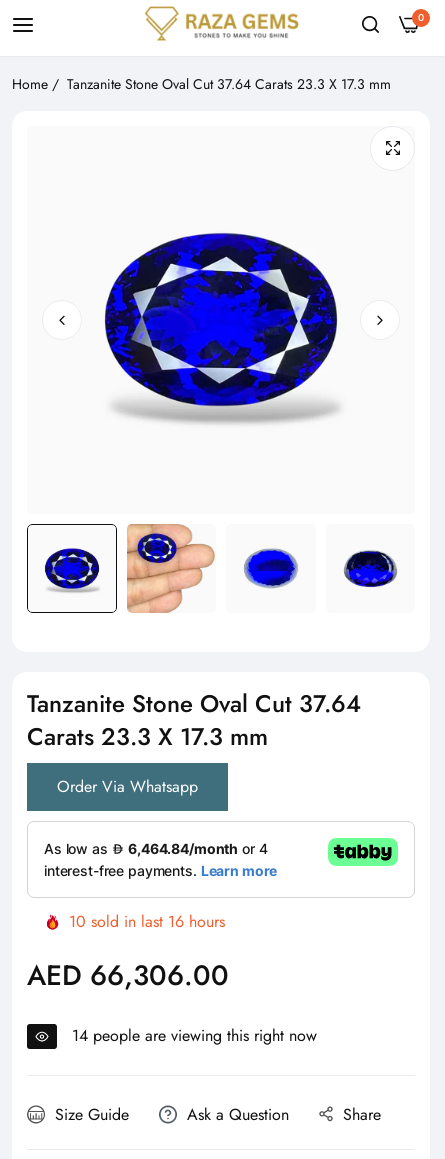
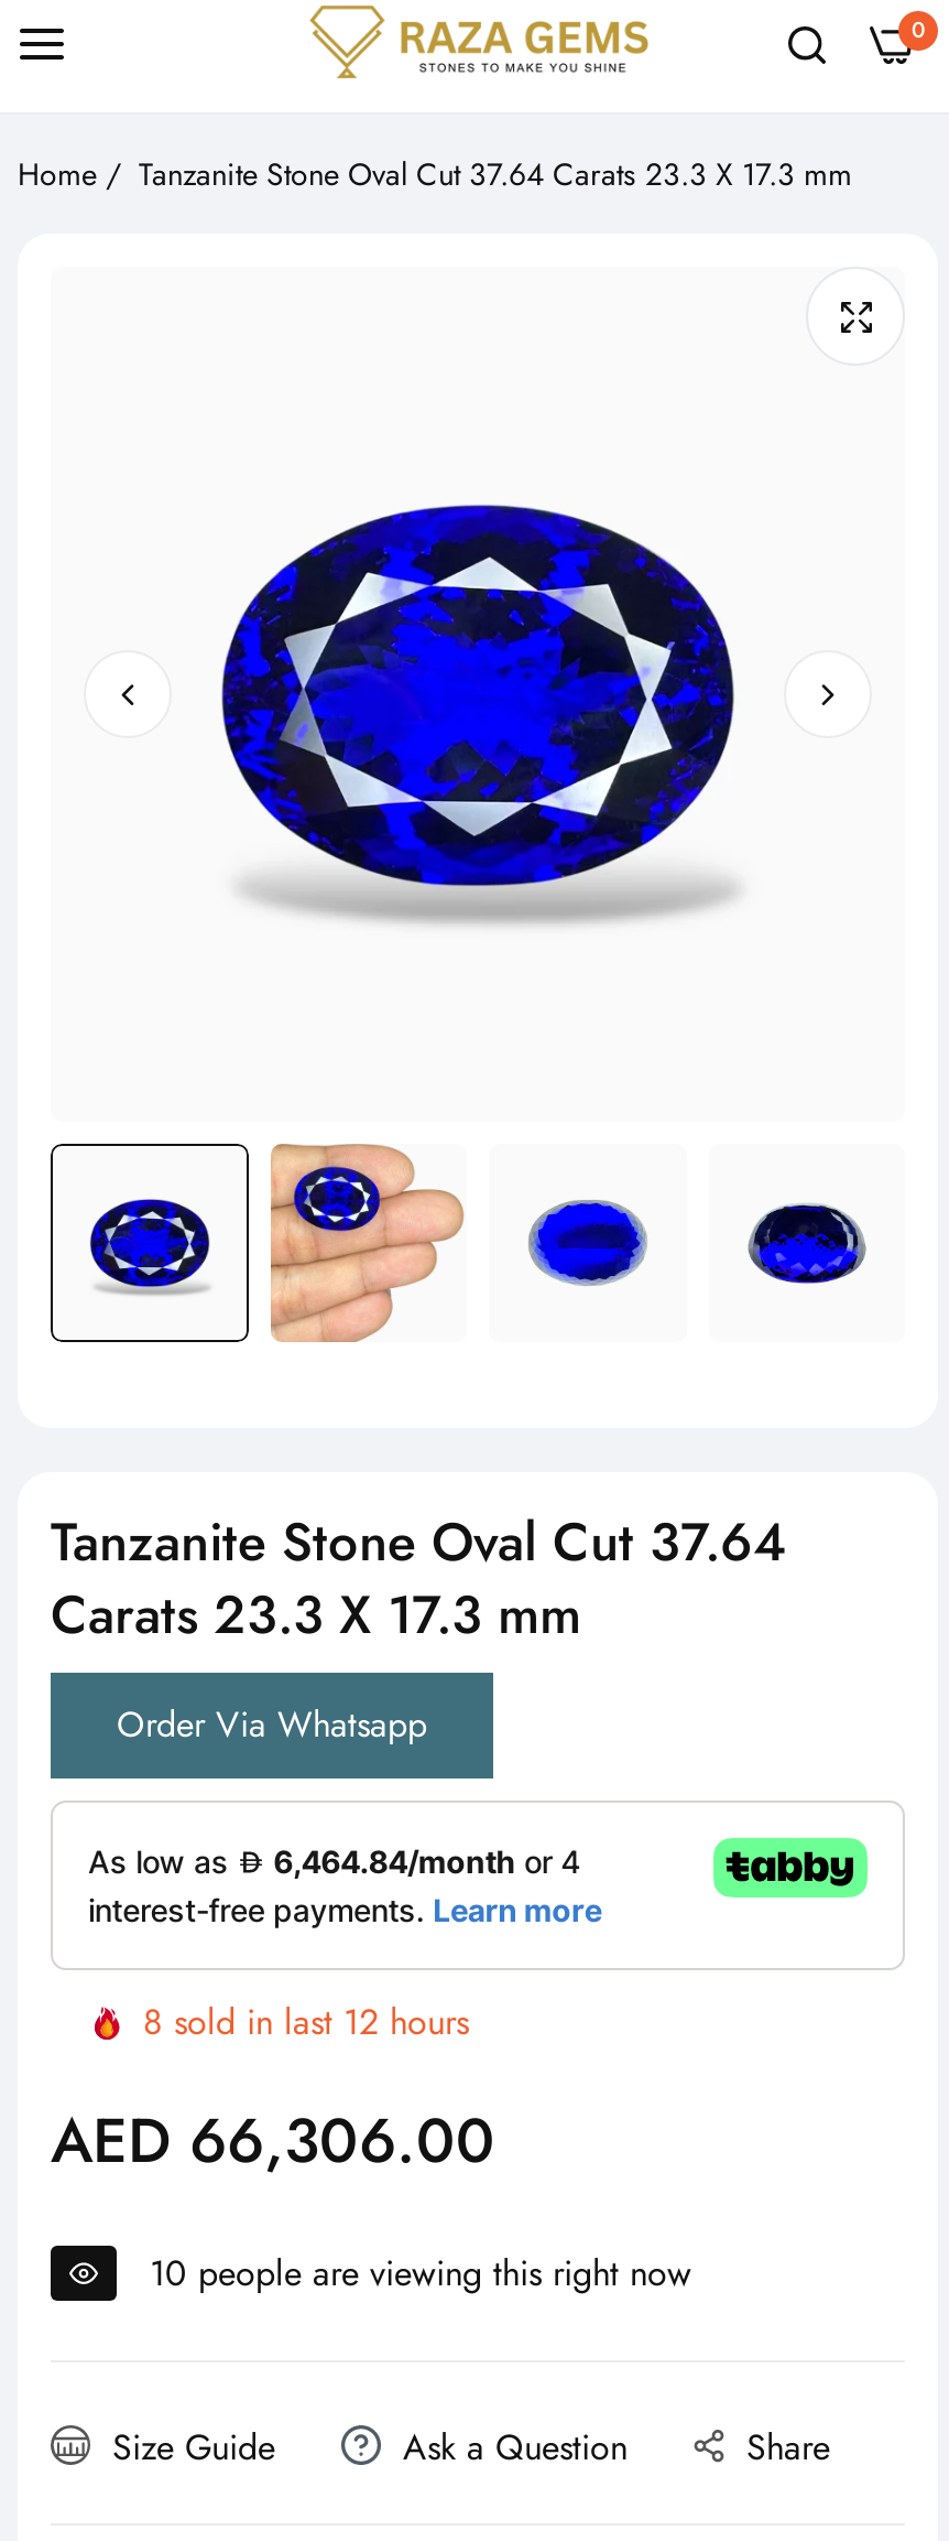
- 10 sold in last 16 hours
+ 8 sold in last 12 hours

- 14 people are viewing this right now
+ 10 people are viewing this right now
